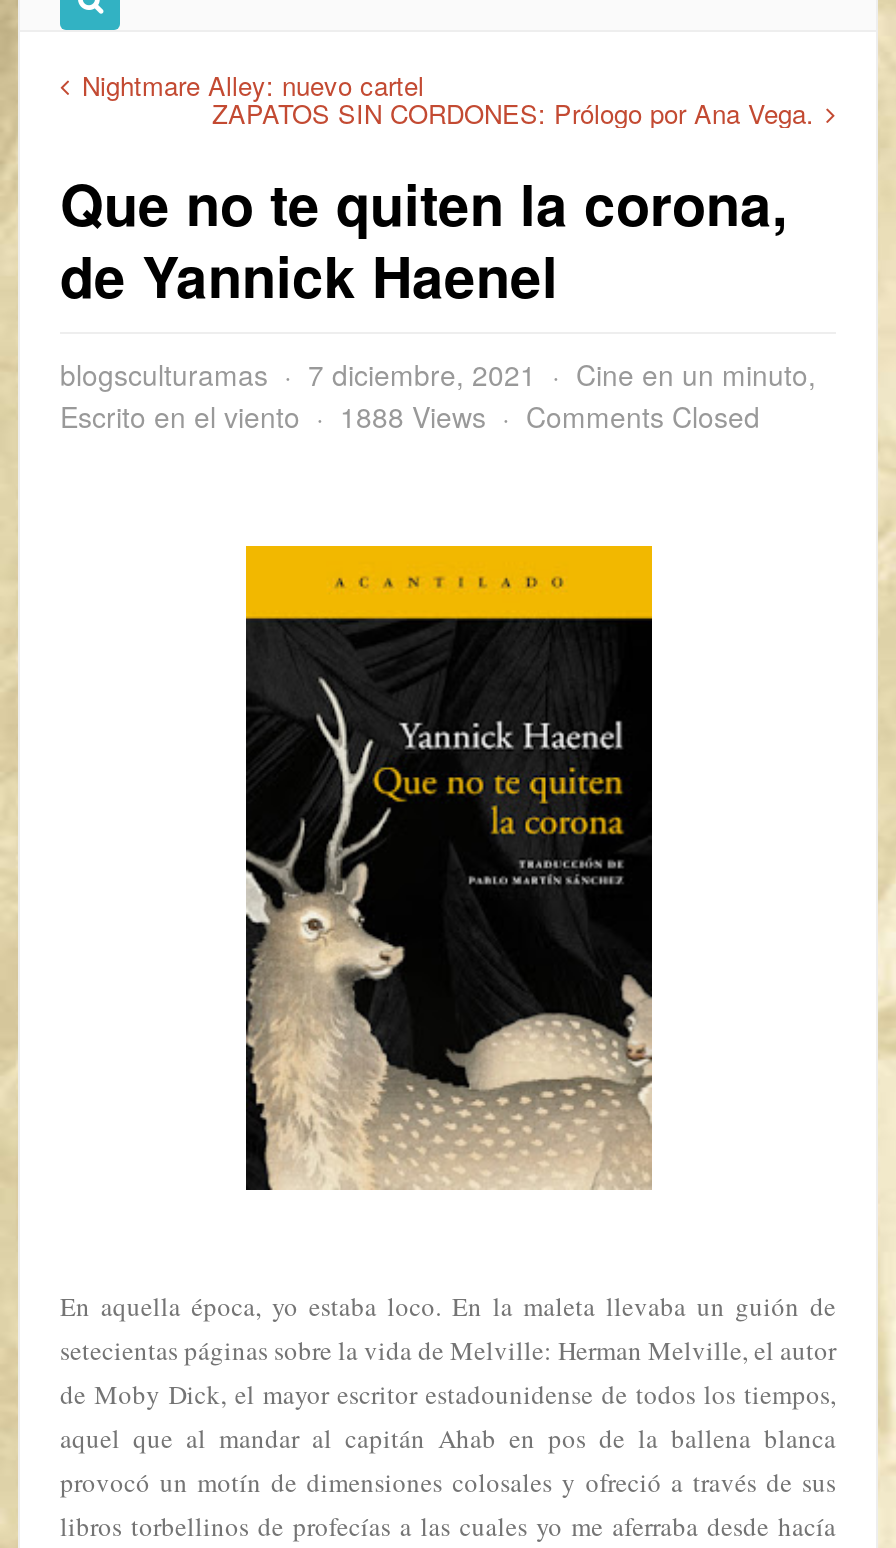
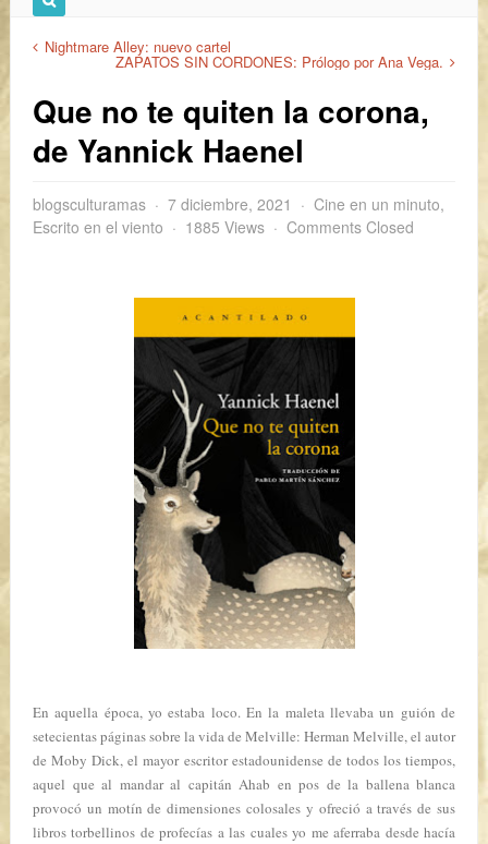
- Escrito en el viento 1888 Views Comments Closed
+ Escrito en el viento 1885 Views Comments Closed
